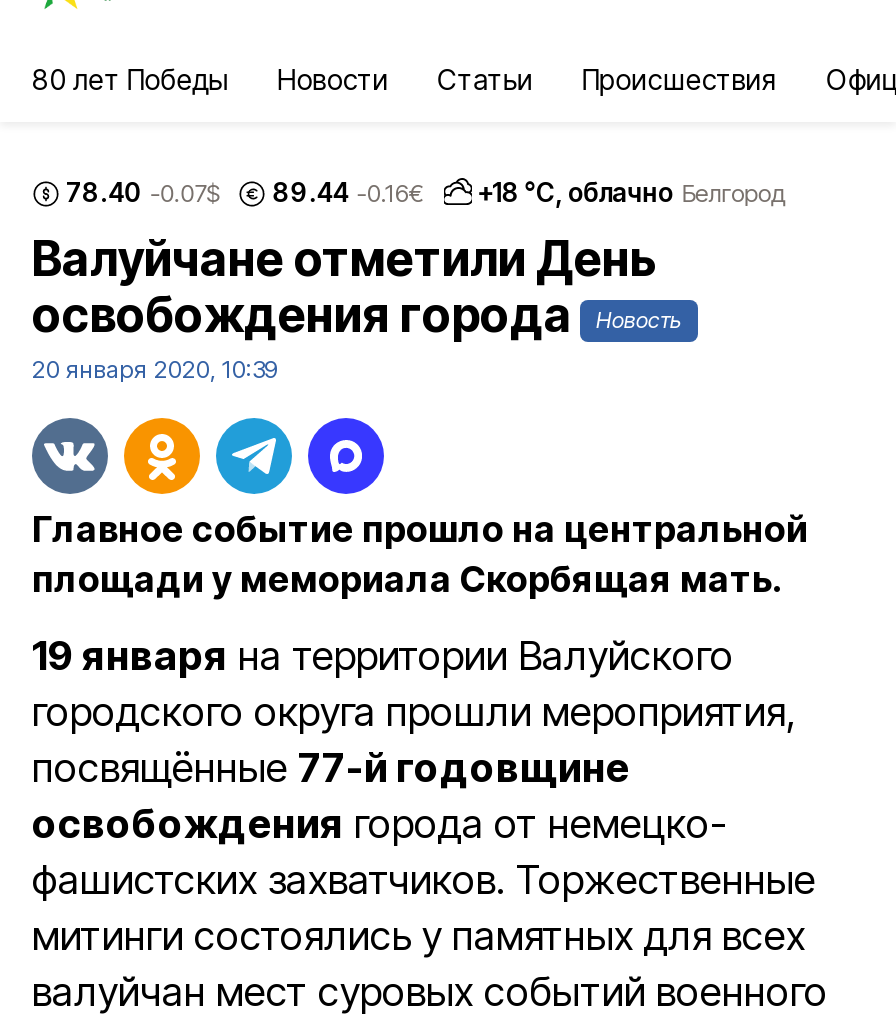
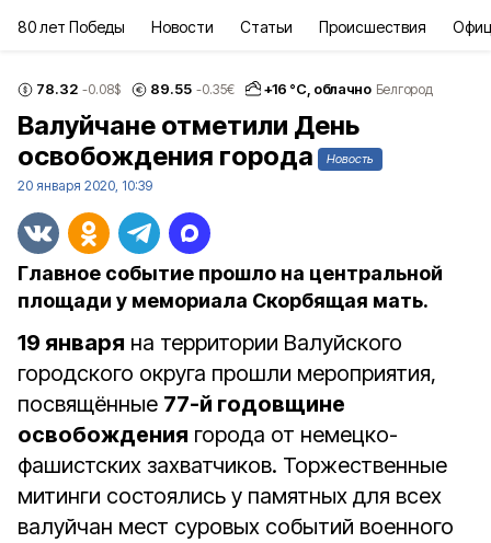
- 78.40 -0.07$
+ 78.32 -0.08$

- 89.44 -0.16€
+ 89.55 -0.35€

- +18 °С, облачно Белгород
+ +16 °С, облачно Белгород
